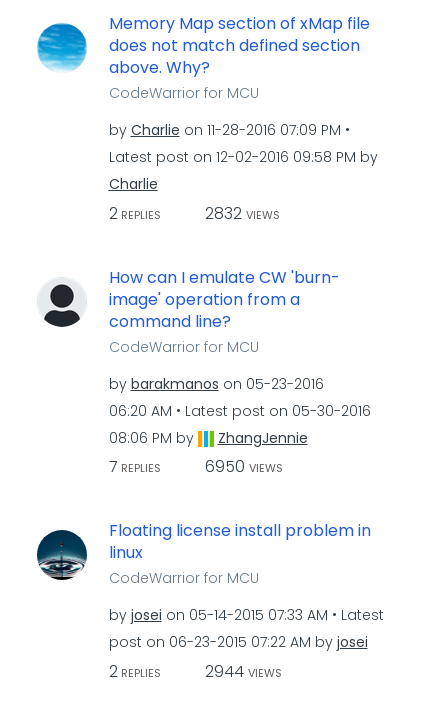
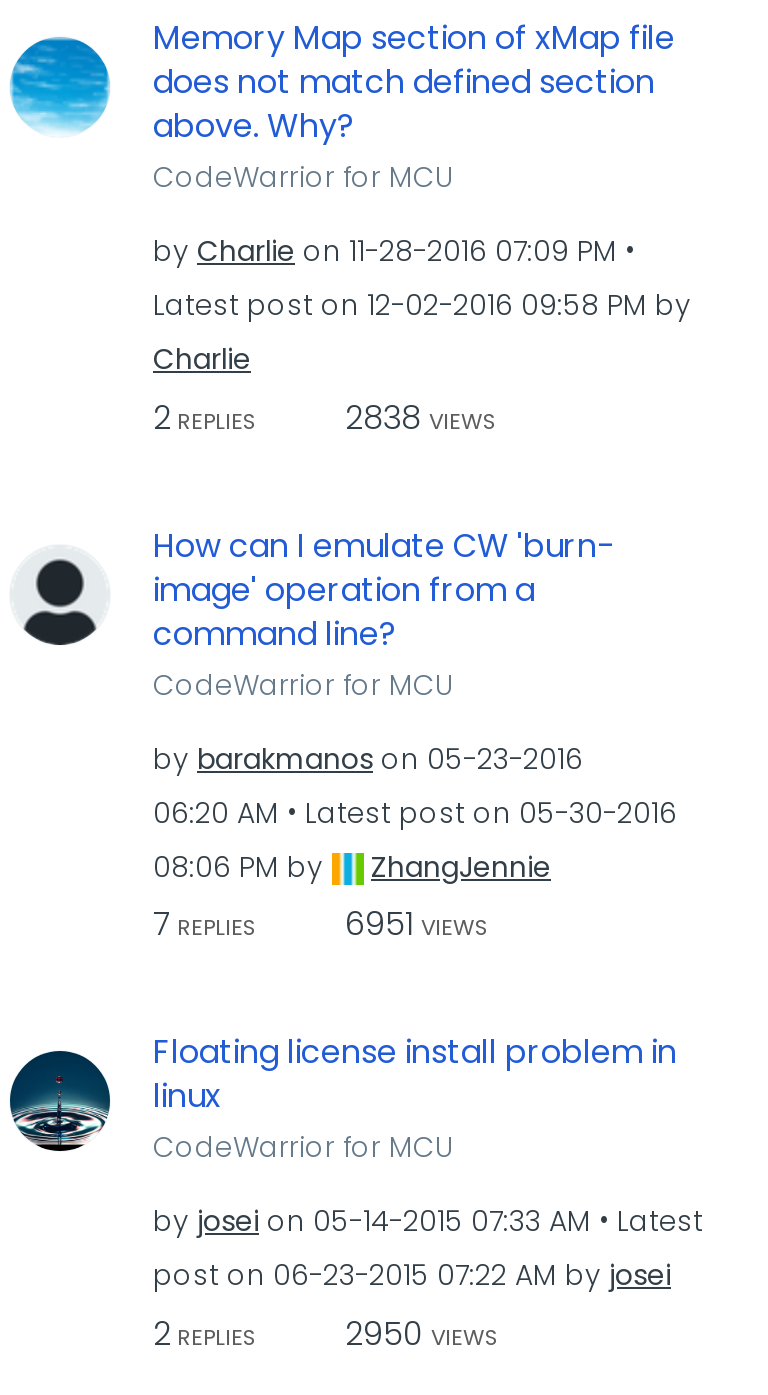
- 2 REPLIES 2832 VIEWS
+ 2 REPLIES 2838 VIEWS

- 7 REPLIES 6950 VIEWS
+ 7 REPLIES 6951 VIEWS

- 2 REPLIES 2944 VIEWS
+ 2 REPLIES 2950 VIEWS
